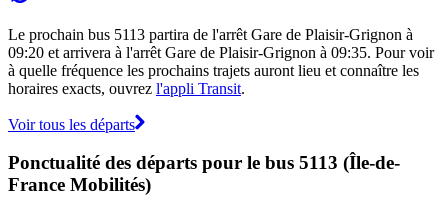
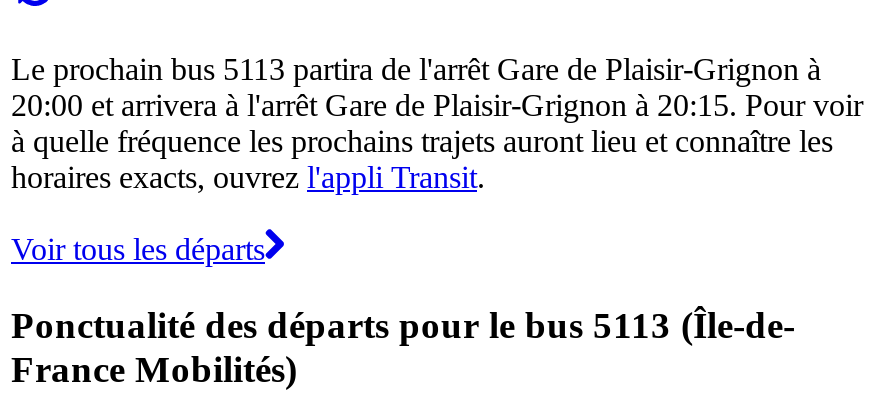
- 09:20 et arrivera à l'arrêt Gare de Plaisir-Grignon à 09:35. Pour voir
+ 20:00 et arrivera à l'arrêt Gare de Plaisir-Grignon à 20:15. Pour voir
